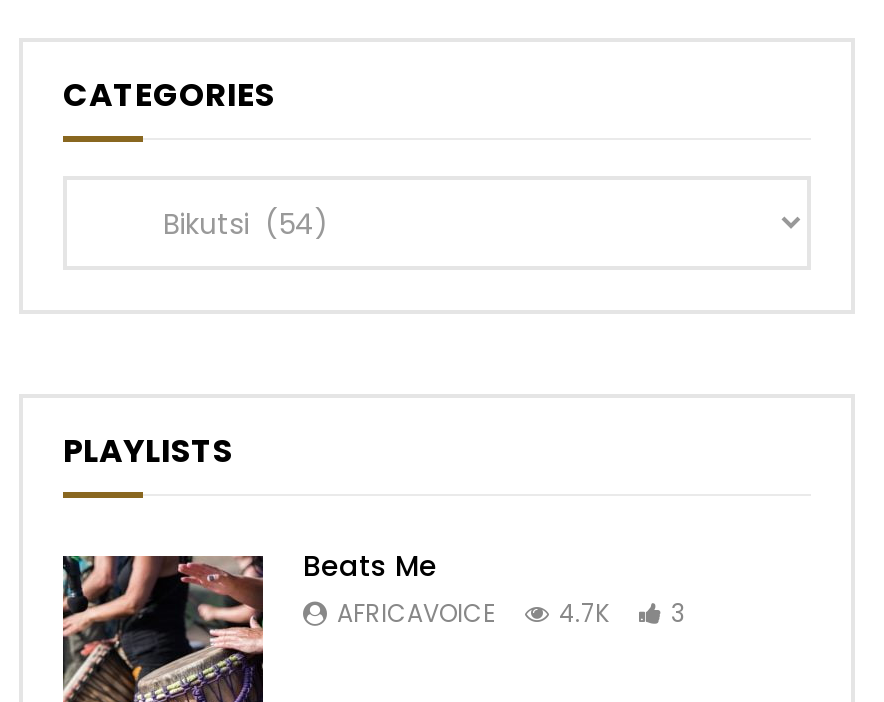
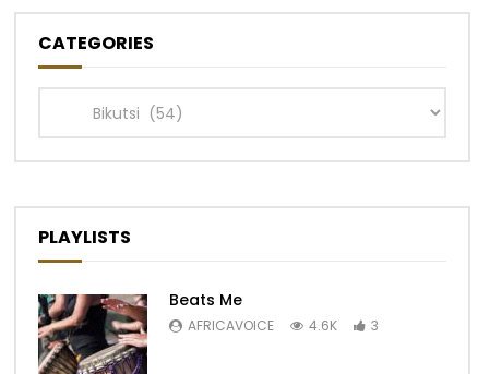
- AFRICAVOICE 4.7K 3
+ AFRICAVOICE 4.6K 3
